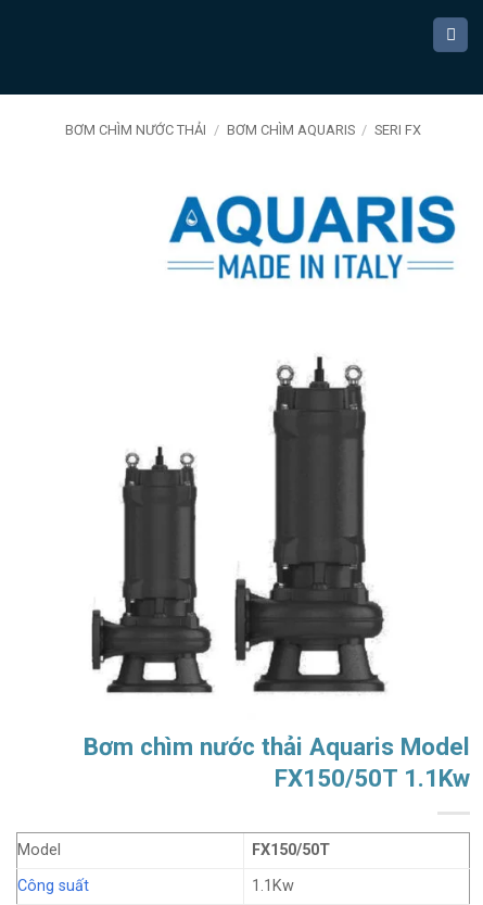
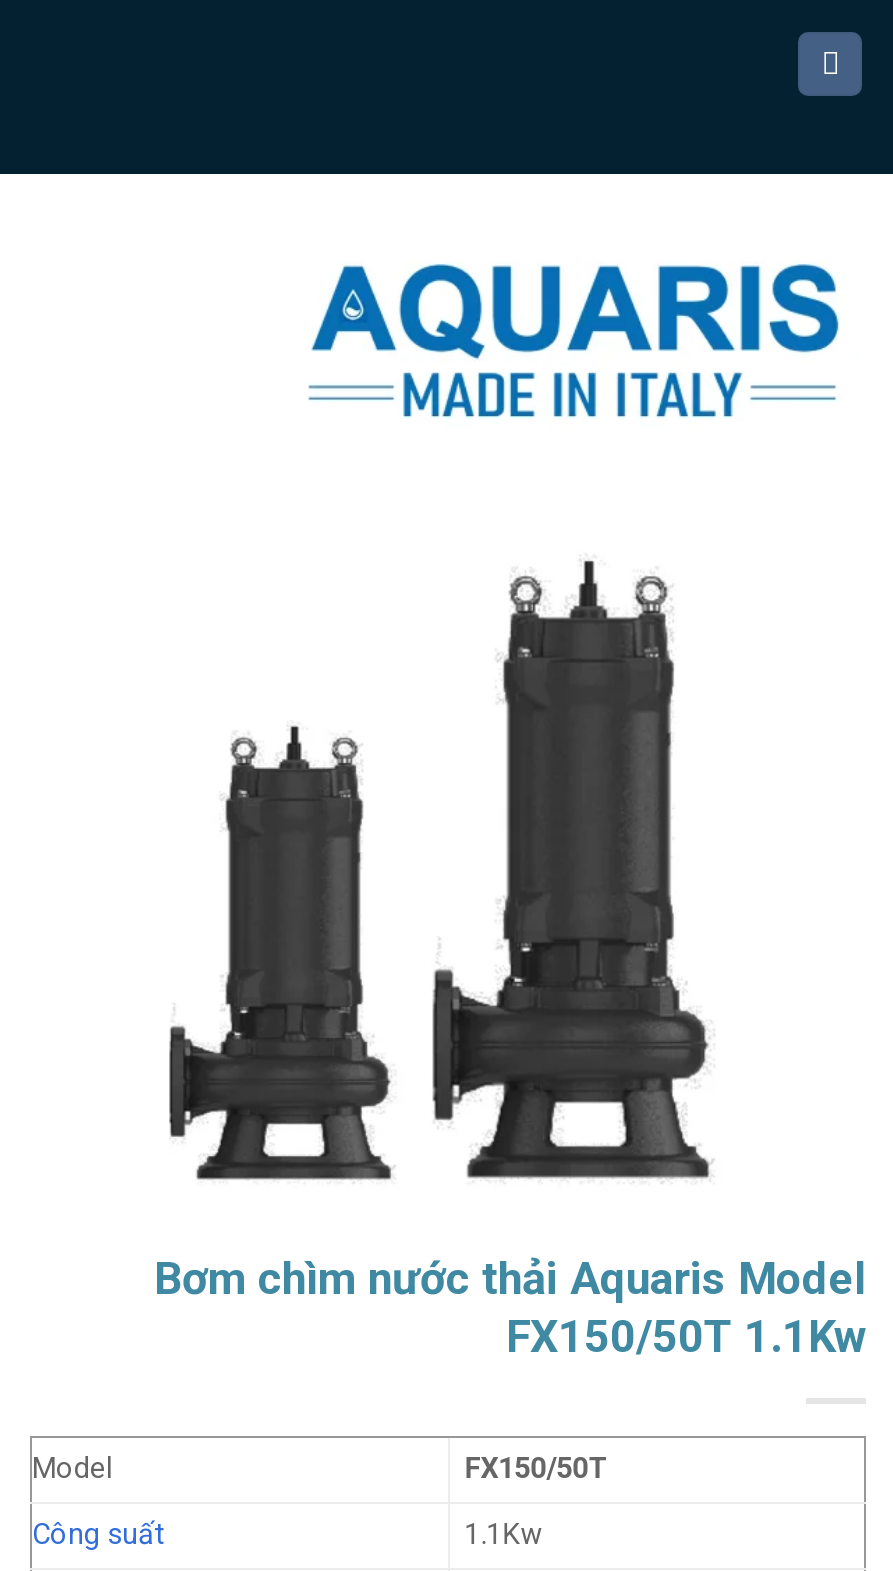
- BƠM CHÌM NƯỚC THẢI / BƠM CHÌM AQUARIS / SERI FX
